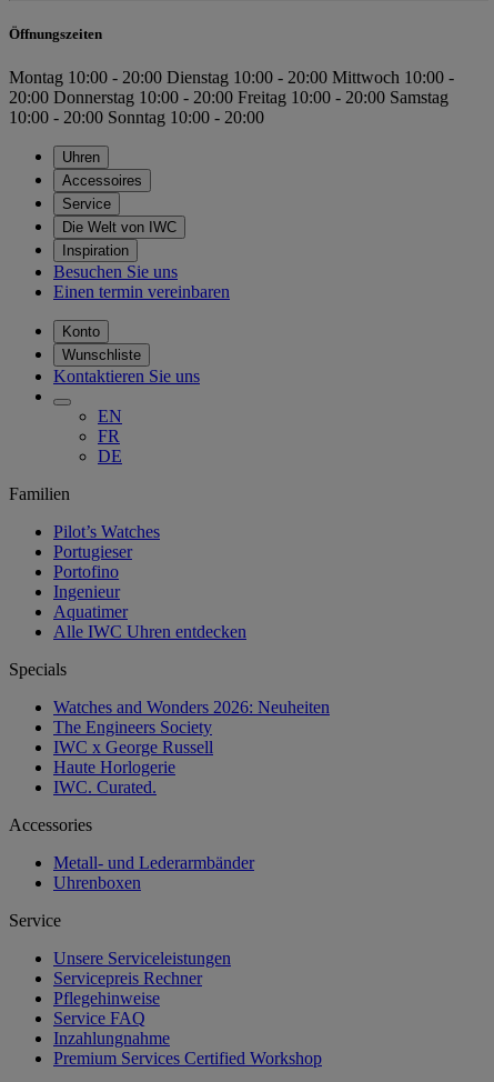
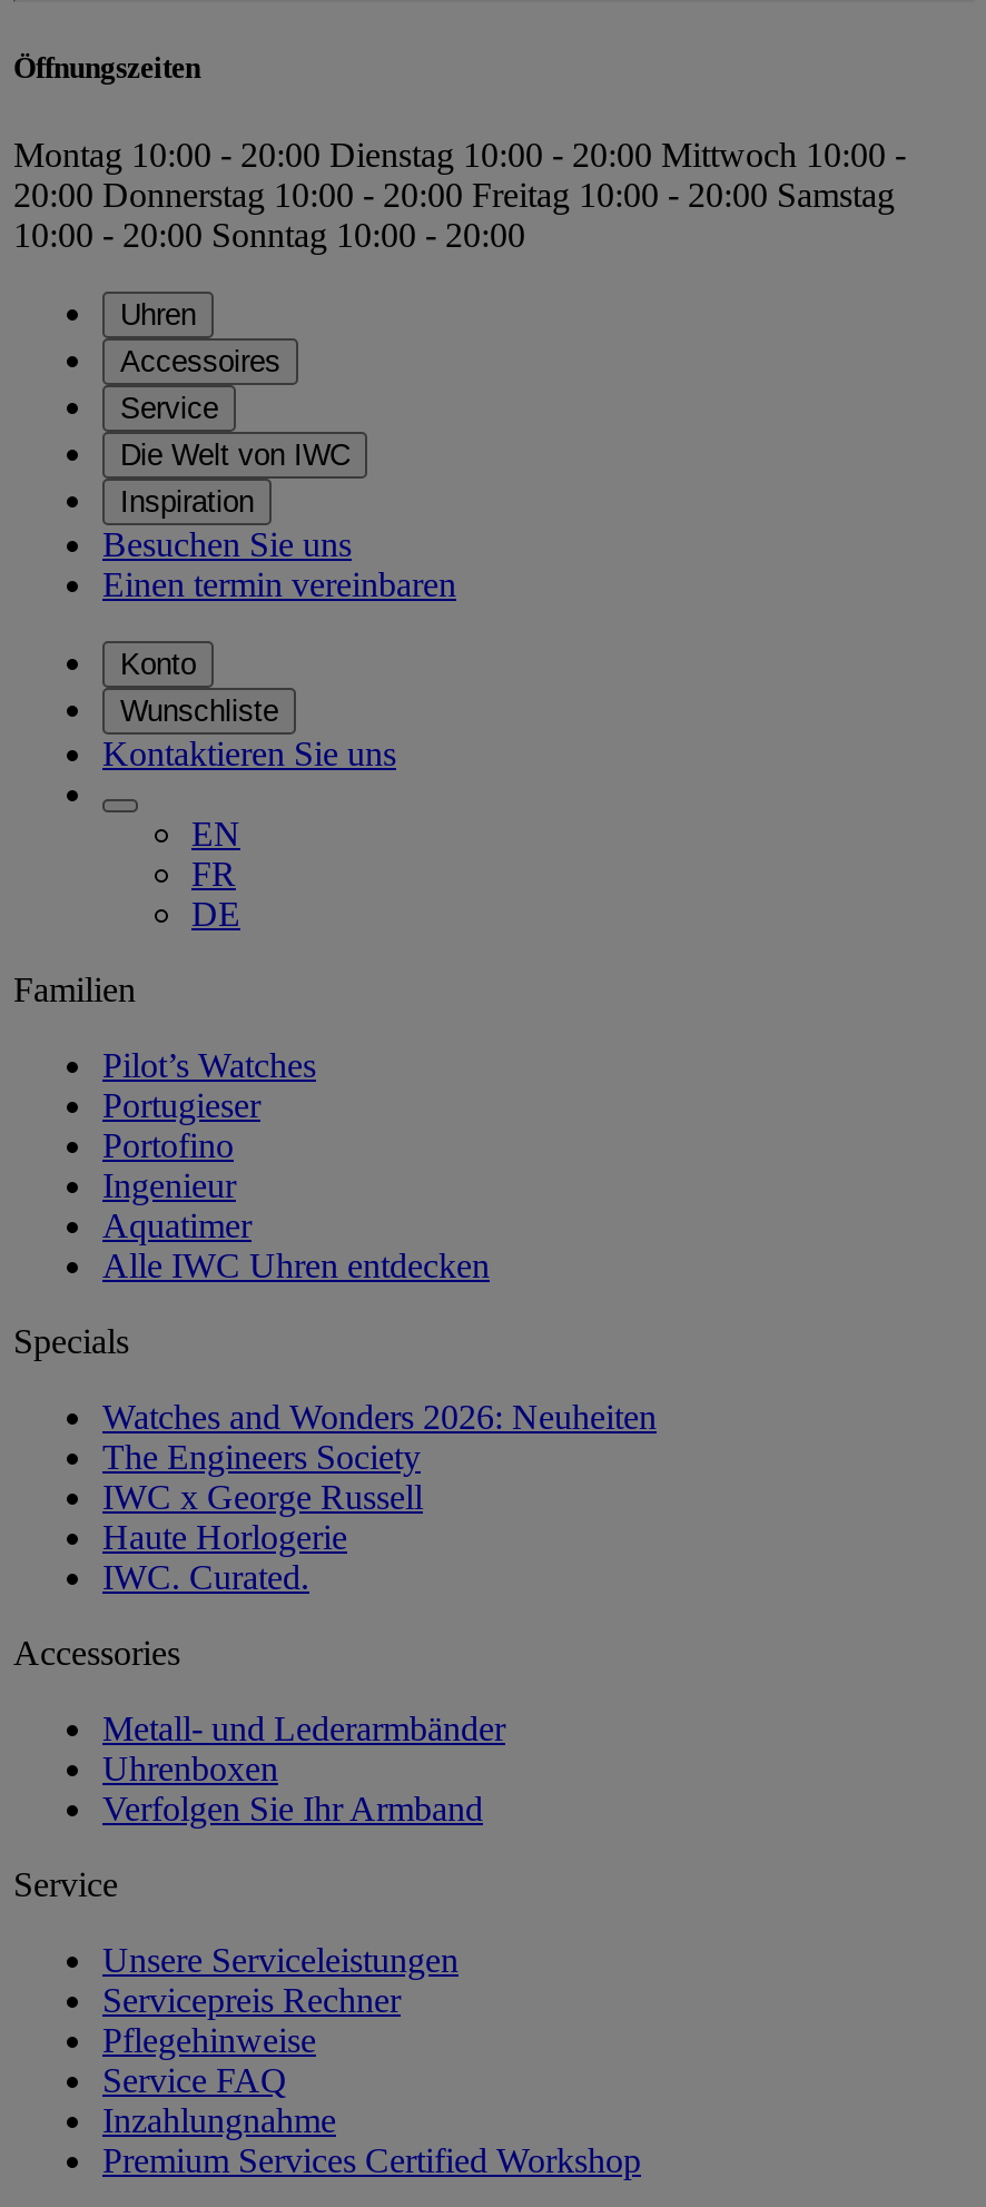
+ Verfolgen Sie Ihr Armband
